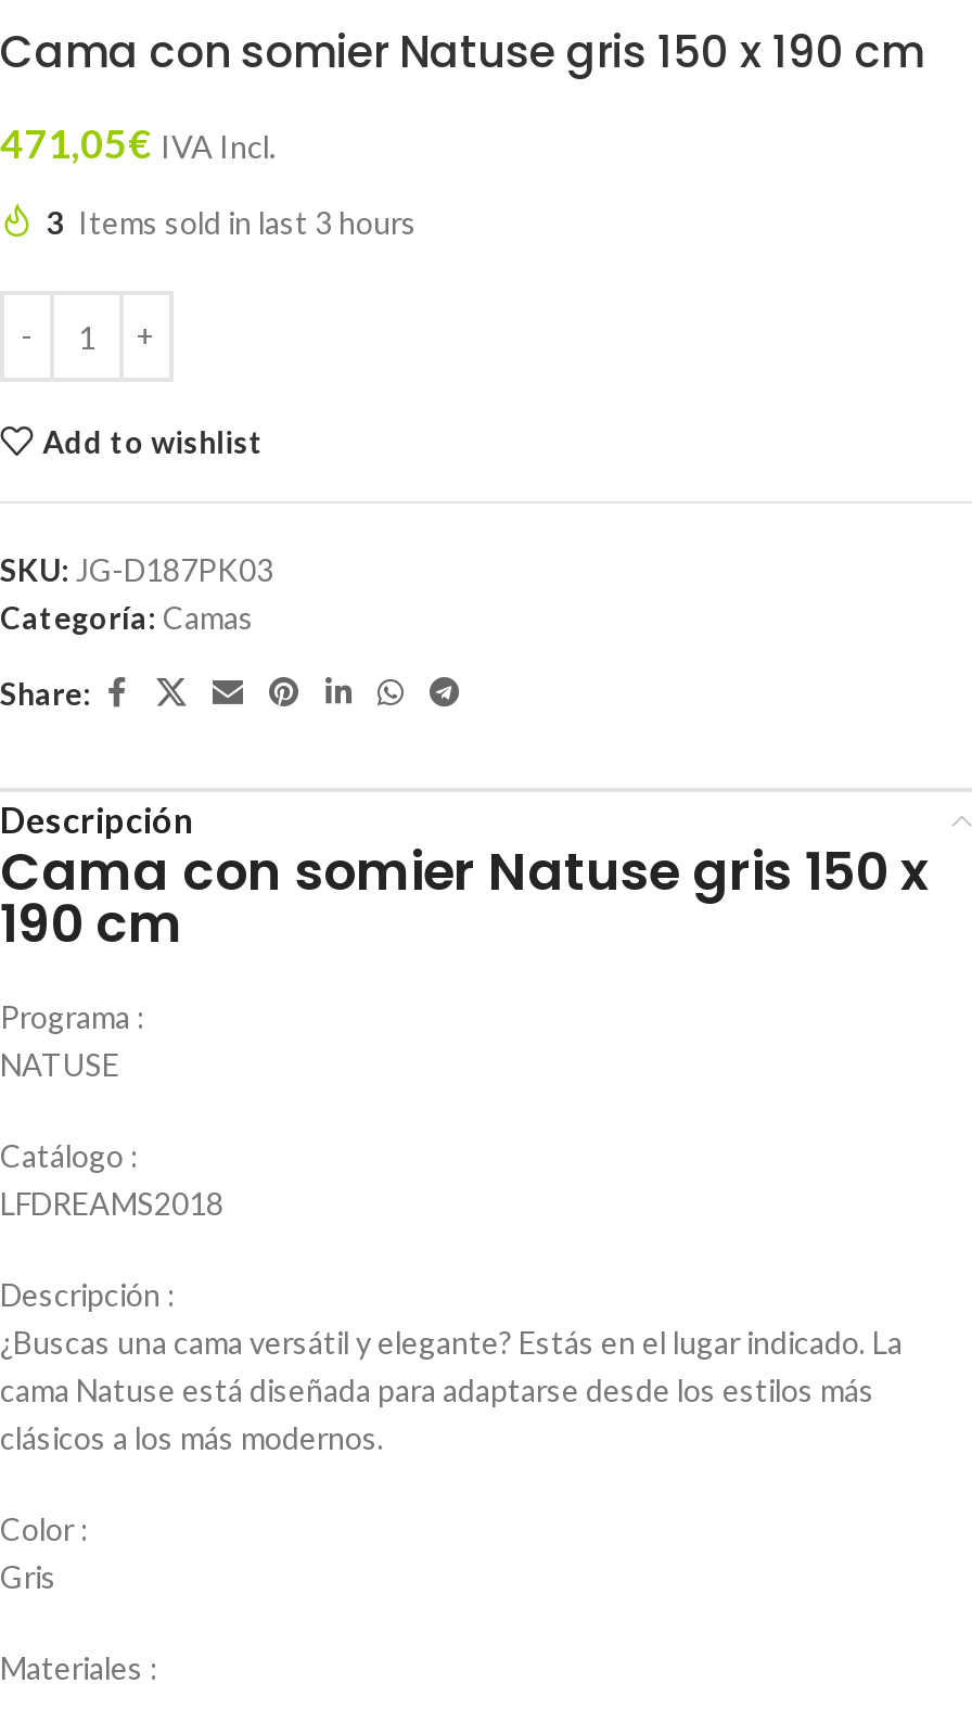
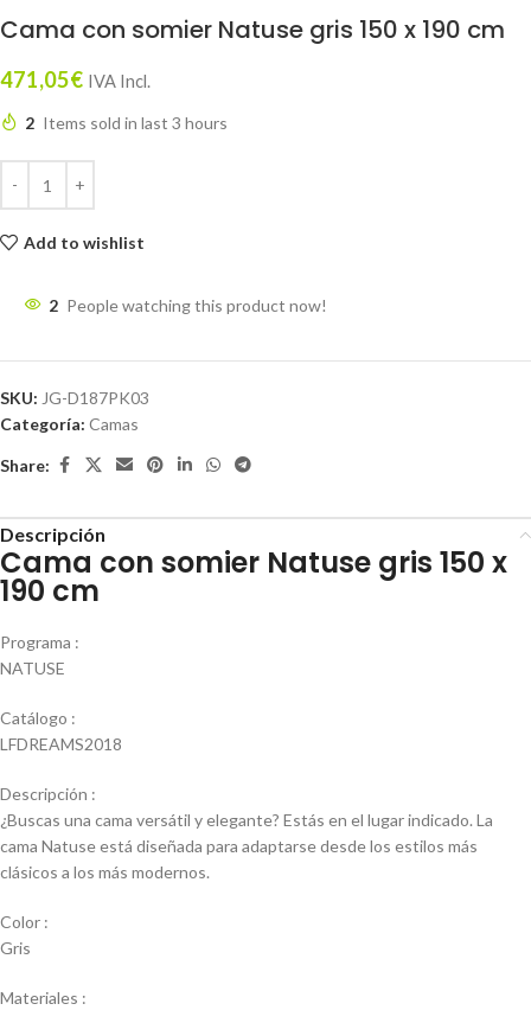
- 3 Items sold in last 3 hours
+ 2 Items sold in last 3 hours

+ 2 People watching this product now!
